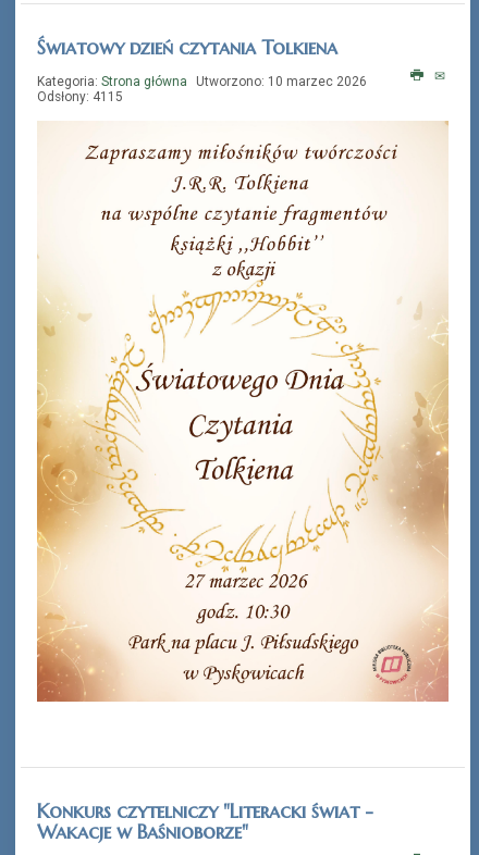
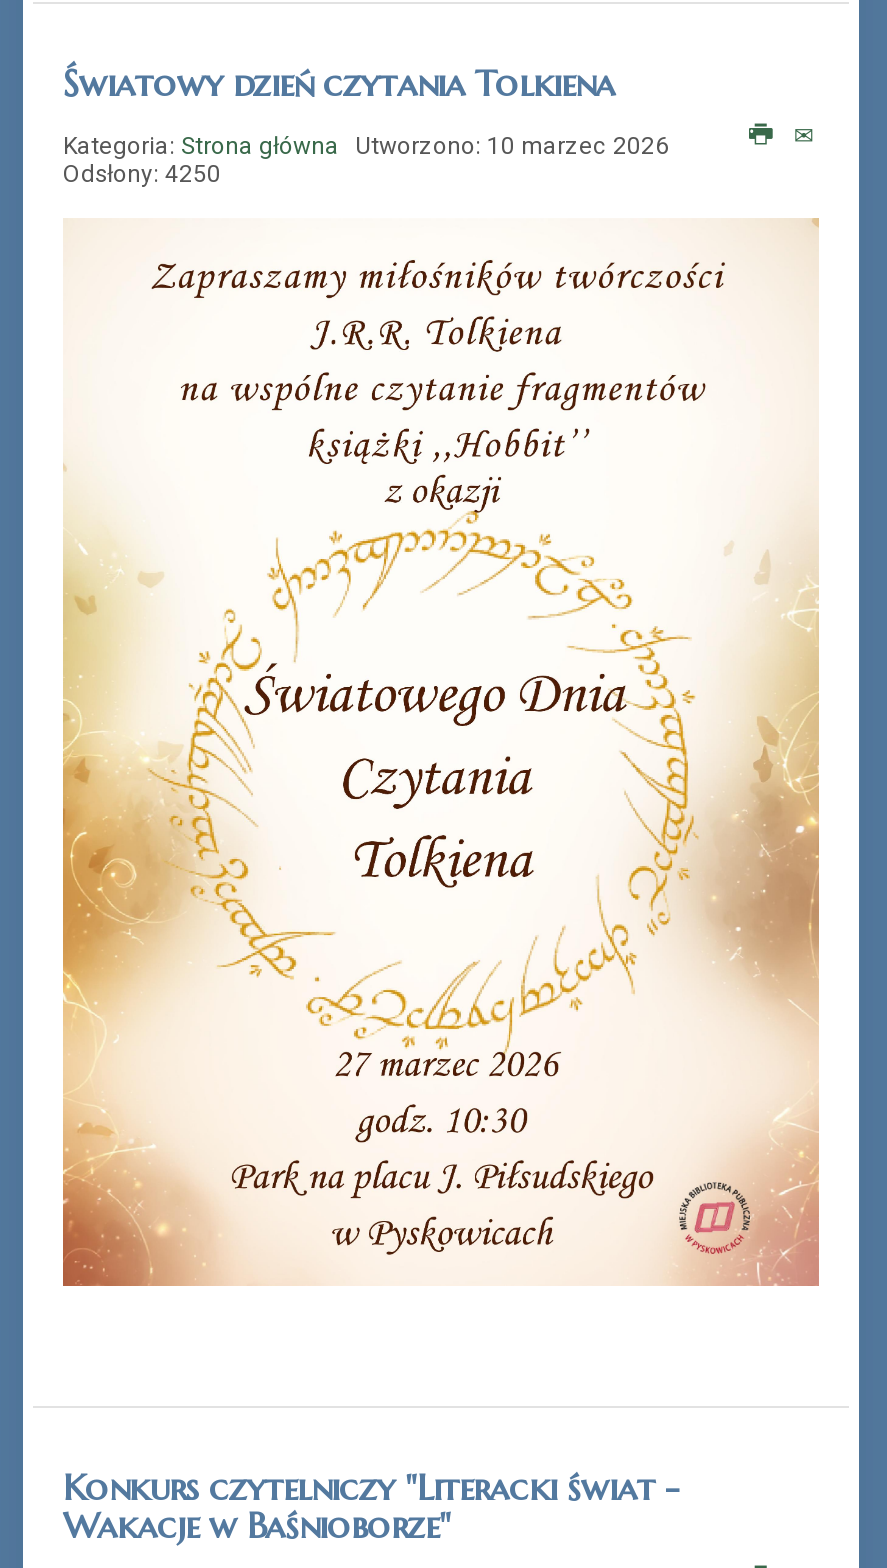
- Odsłony: 4115
+ Odsłony: 4250
